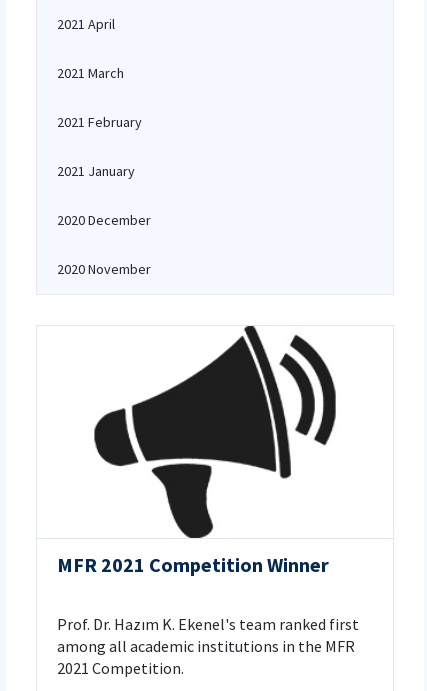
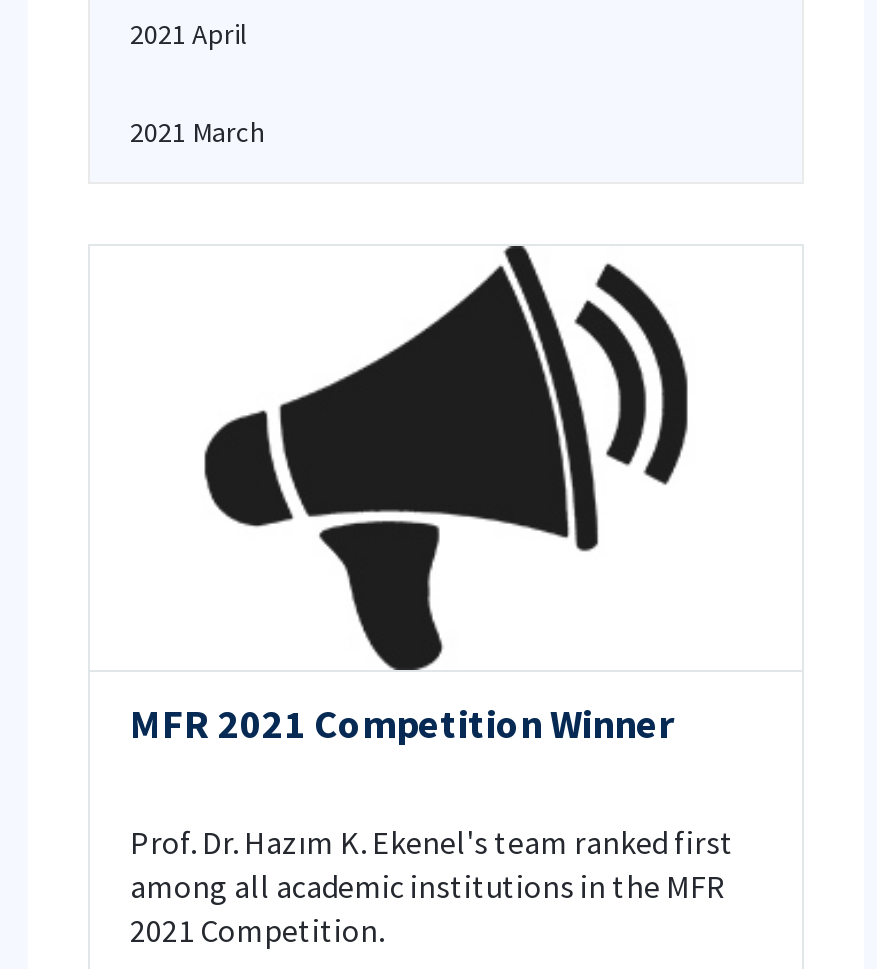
- 2021 February
- 2021 January
- 2020 December
- 2020 November
